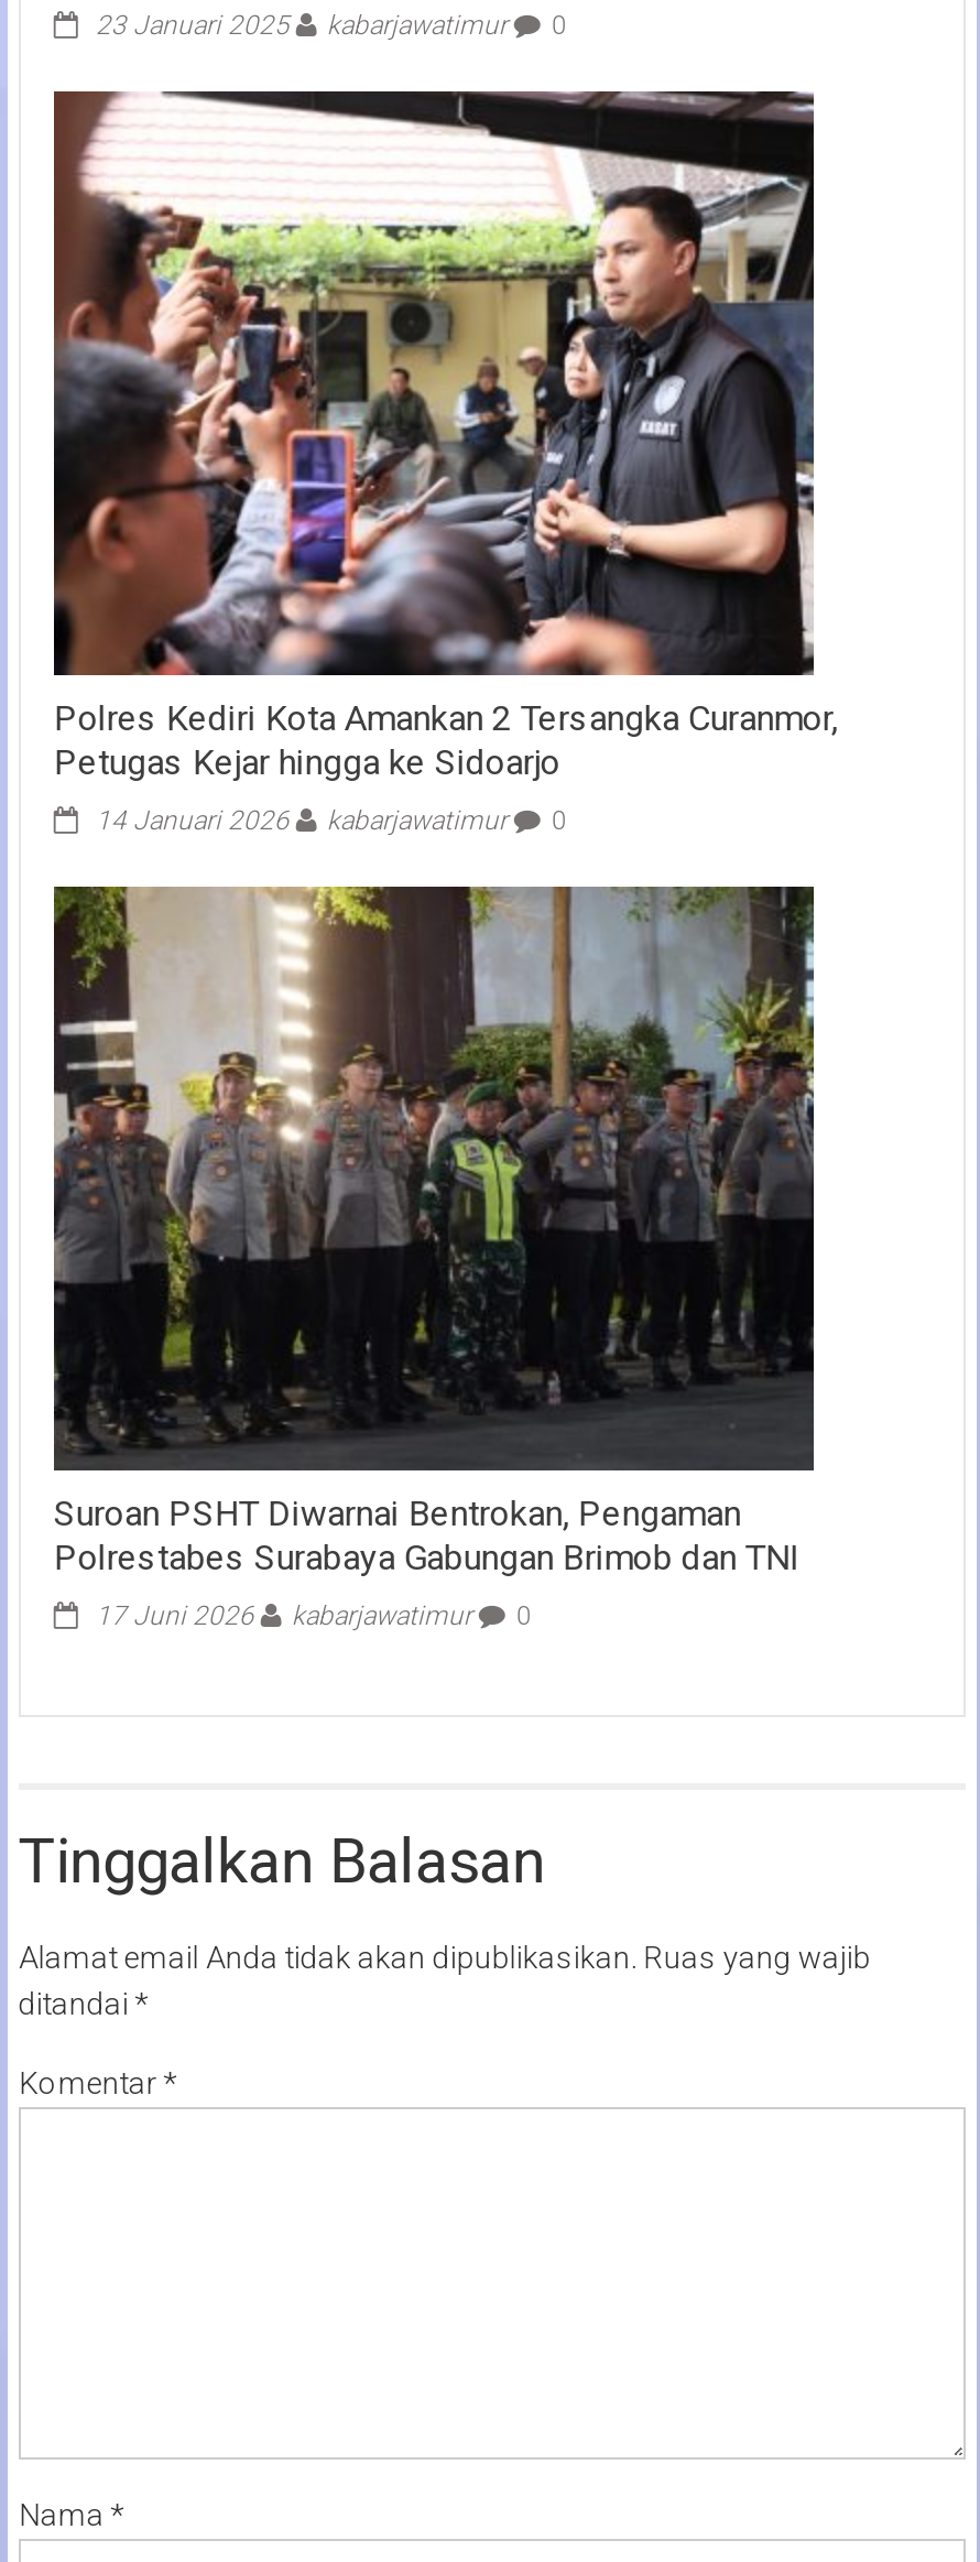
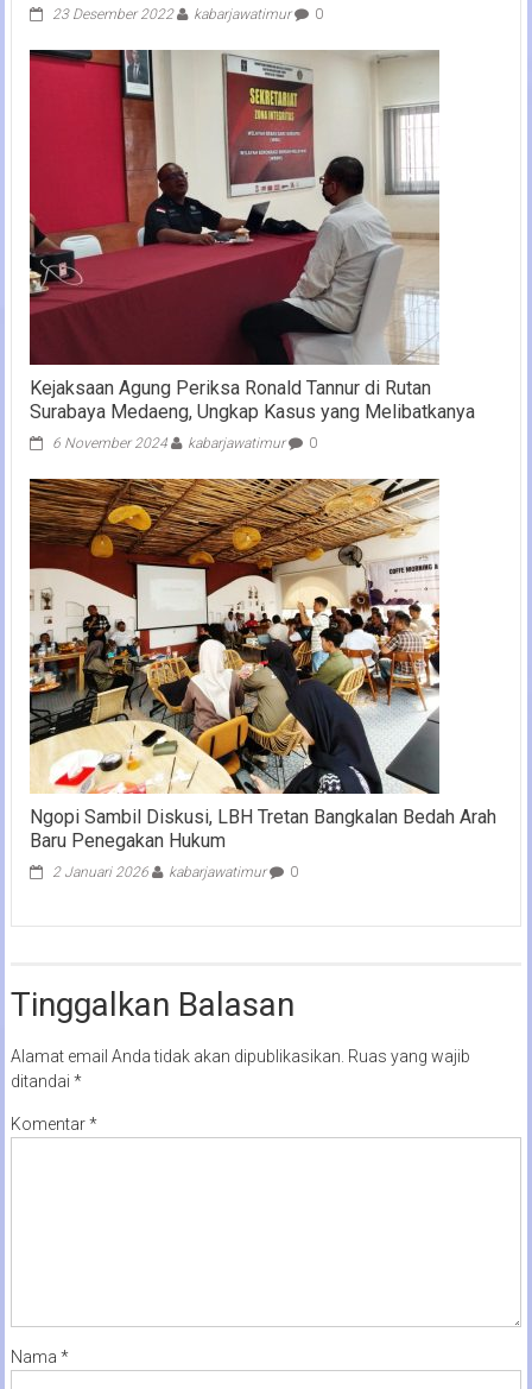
- 23 Januari 2025 kabarjawatimur 0
+ 23 Desember 2022 kabarjawatimur 0

- [image]
- Polres Kediri Kota Amankan 2 Tersangka Curanmor,
- Petugas Kejar hingga ke Sidoarjo
+ [image]
+ Kejaksaan Agung Periksa Ronald Tannur di Rutan
+ Surabaya Medaeng, Ungkap Kasus yang Melibatkanya

- 14 Januari 2026 kabarjawatimur 0
+ 6 November 2024 kabarjawatimur 0

- [image]
- Suroan PSHT Diwarnai Bentrokan, Pengaman
- Polrestabes Surabaya Gabungan Brimob dan TNI
+ [image]
+ Ngopi Sambil Diskusi, LBH Tretan Bangkalan Bedah Arah
+ Baru Penegakan Hukum

- 17 Juni 2026 kabarjawatimur 0
+ 2 Januari 2026 kabarjawatimur 0
